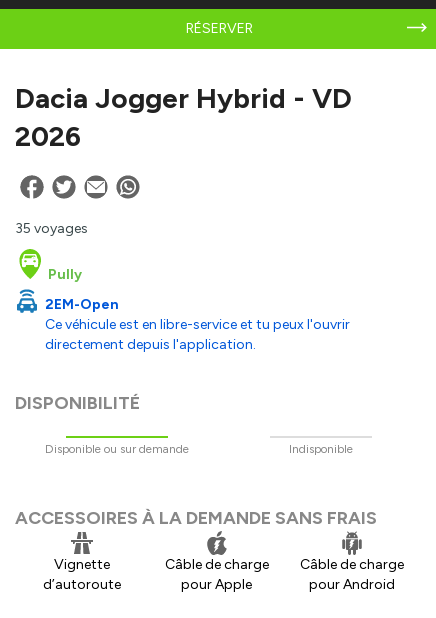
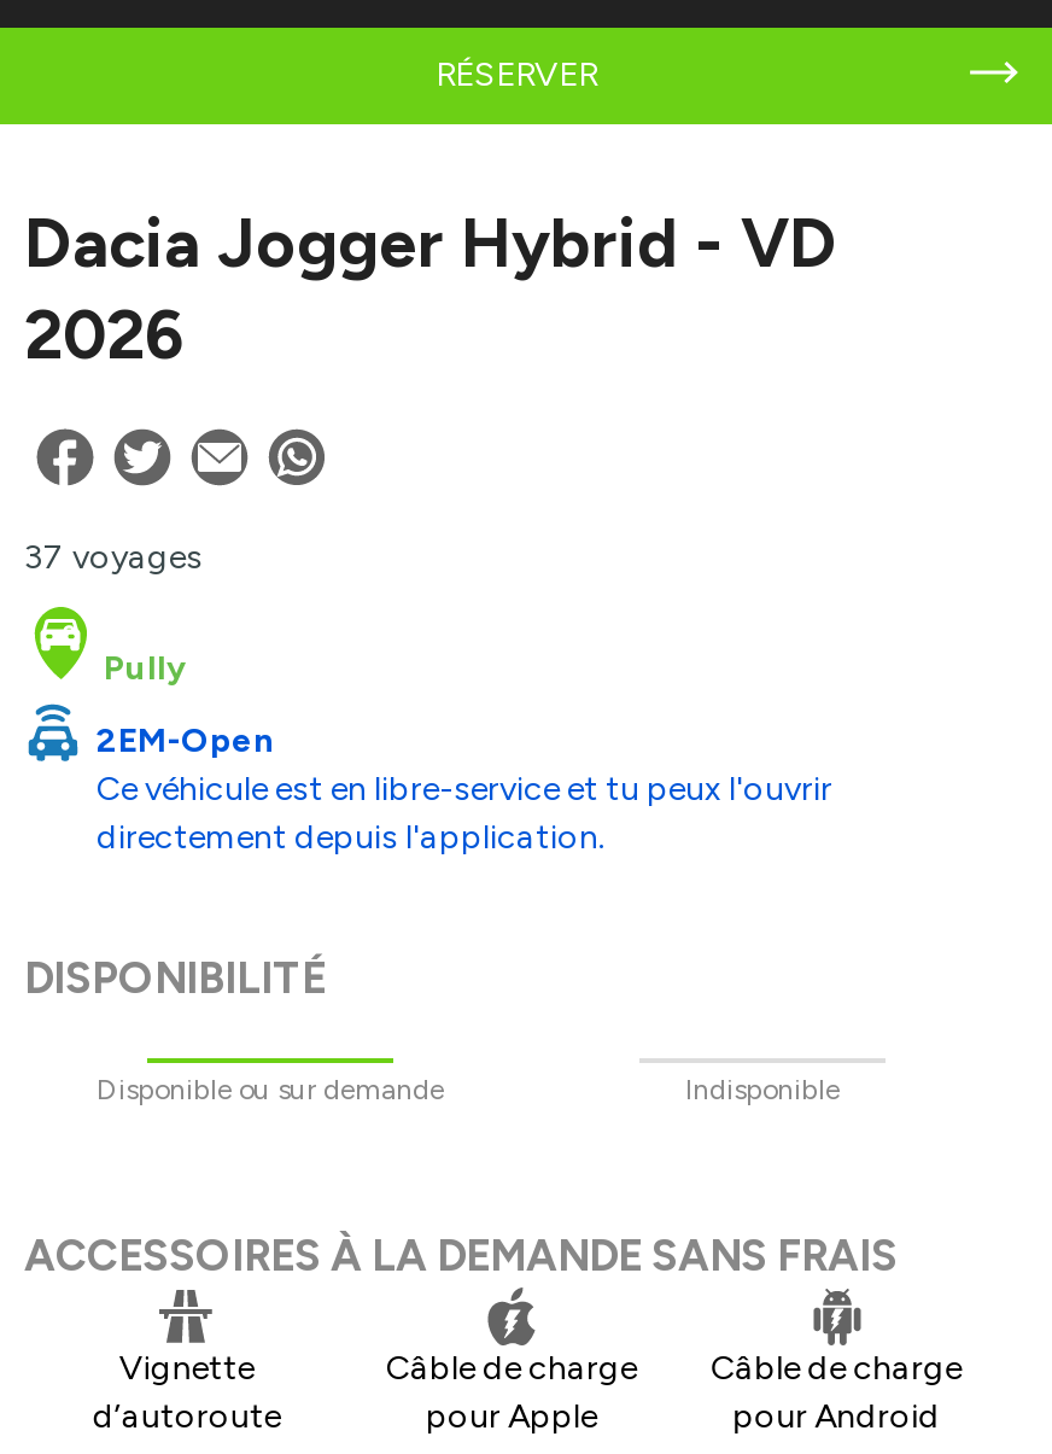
- 35 voyages
+ 37 voyages
